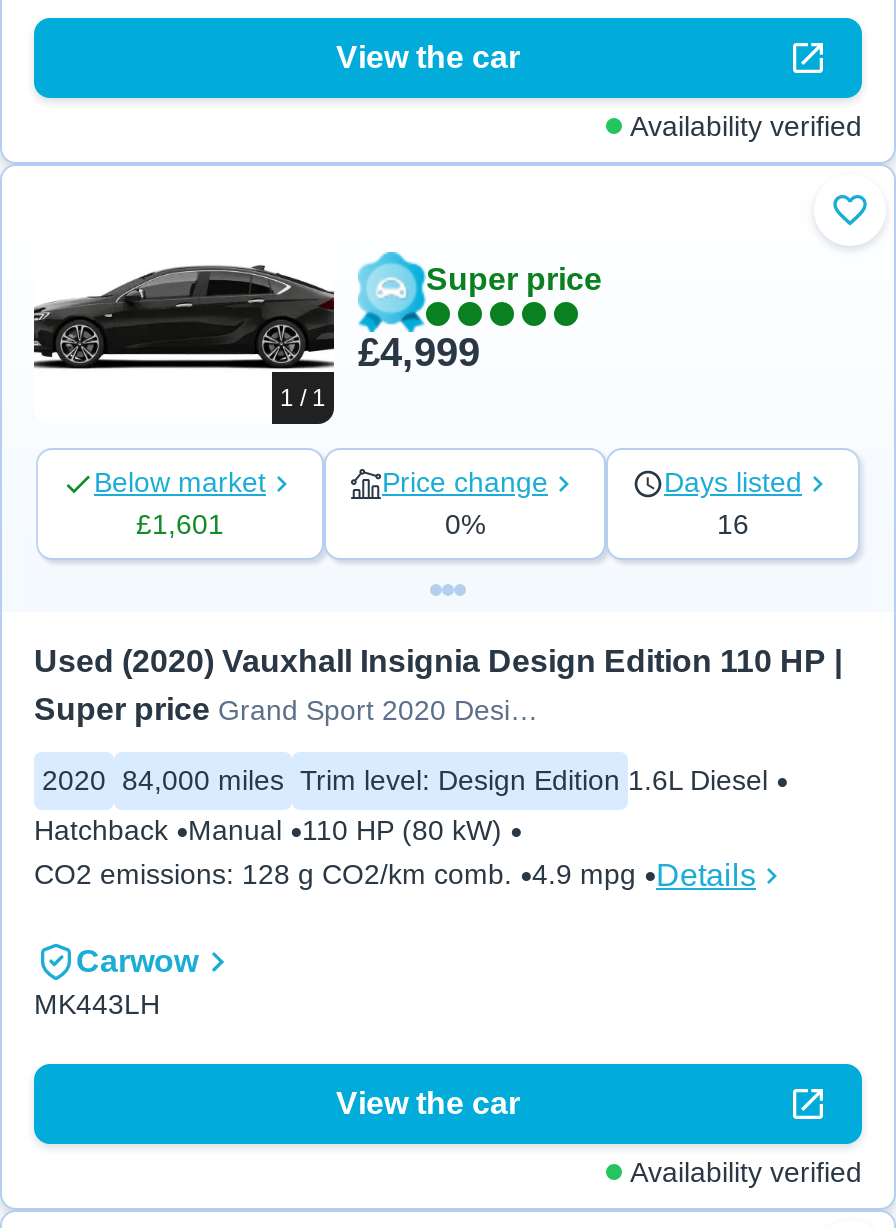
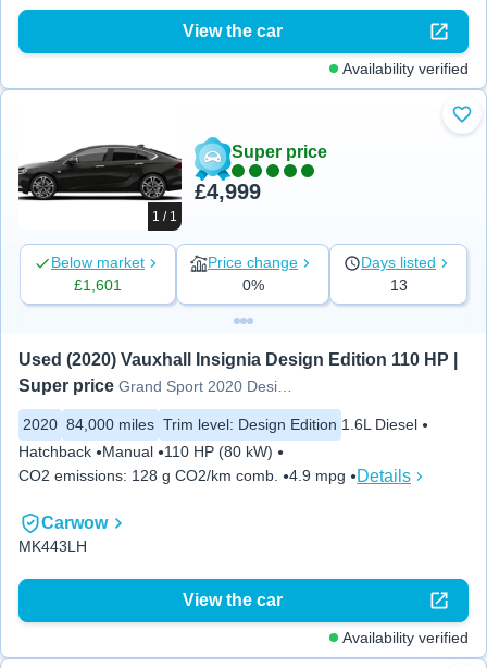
- 16
+ 13
